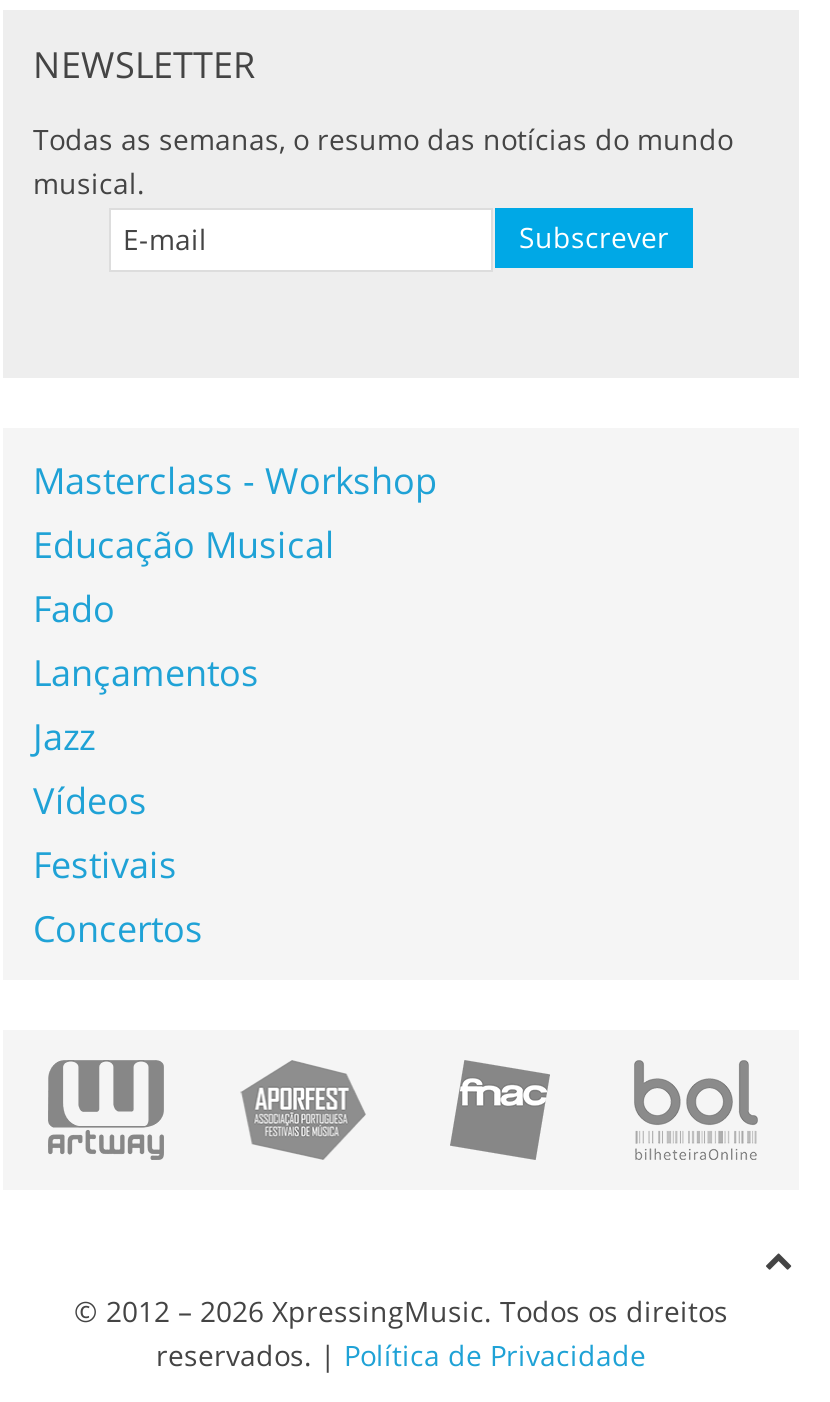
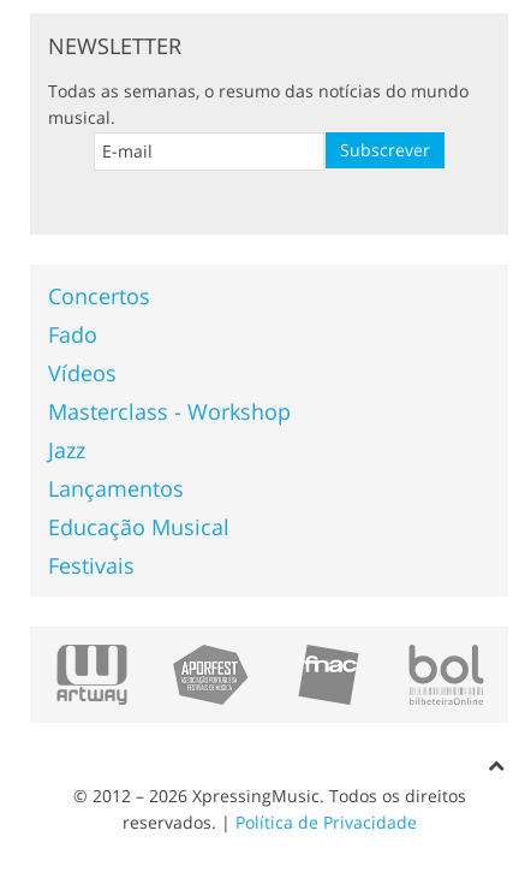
moved down: Fado | Vídeos | Masterclass - Workshop | Jazz | Lançamentos | Educação Musical | Festivais

moved up: Concertos
